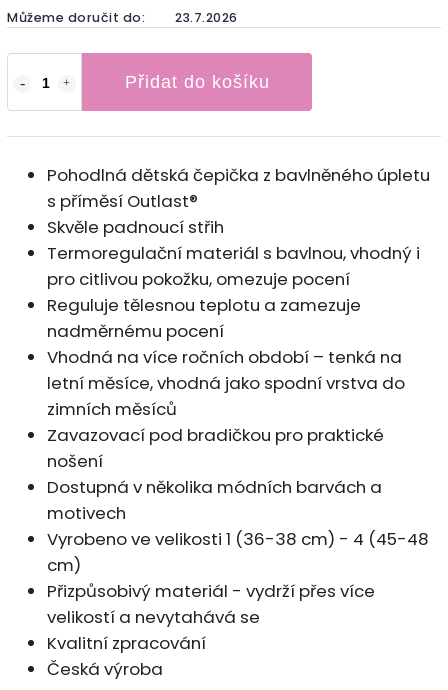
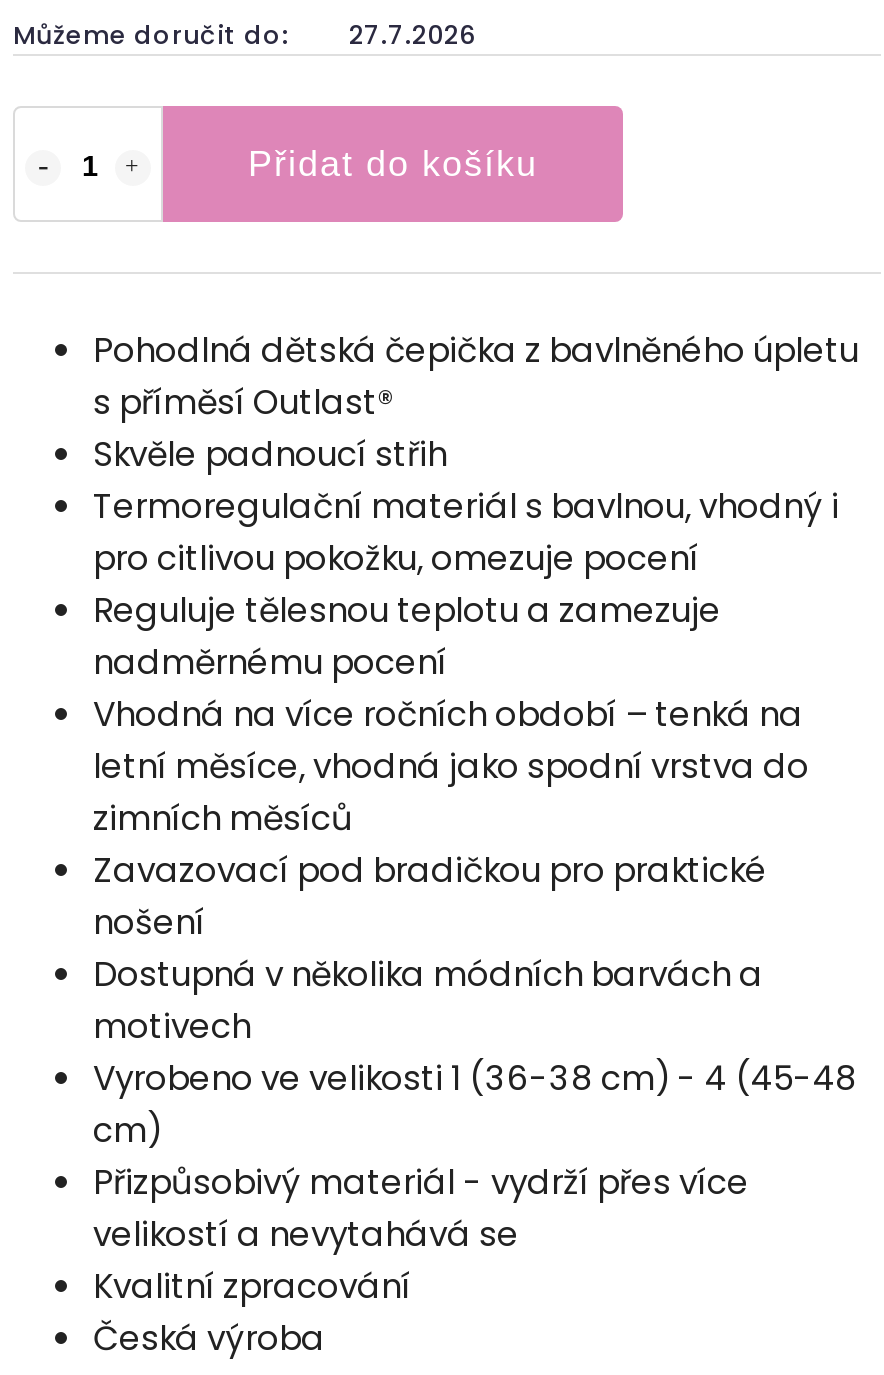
- Můžeme doručit do: 23.7.2026
+ Můžeme doručit do: 27.7.2026
